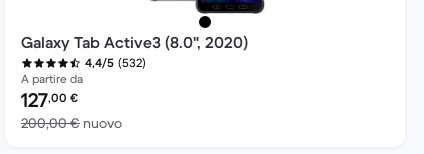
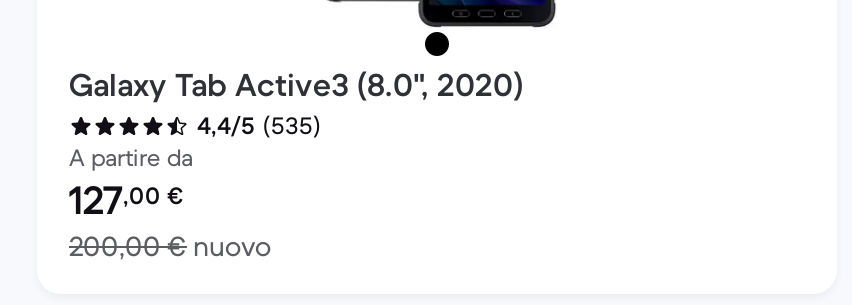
- 4,4/5 (532)
+ 4,4/5 (535)
